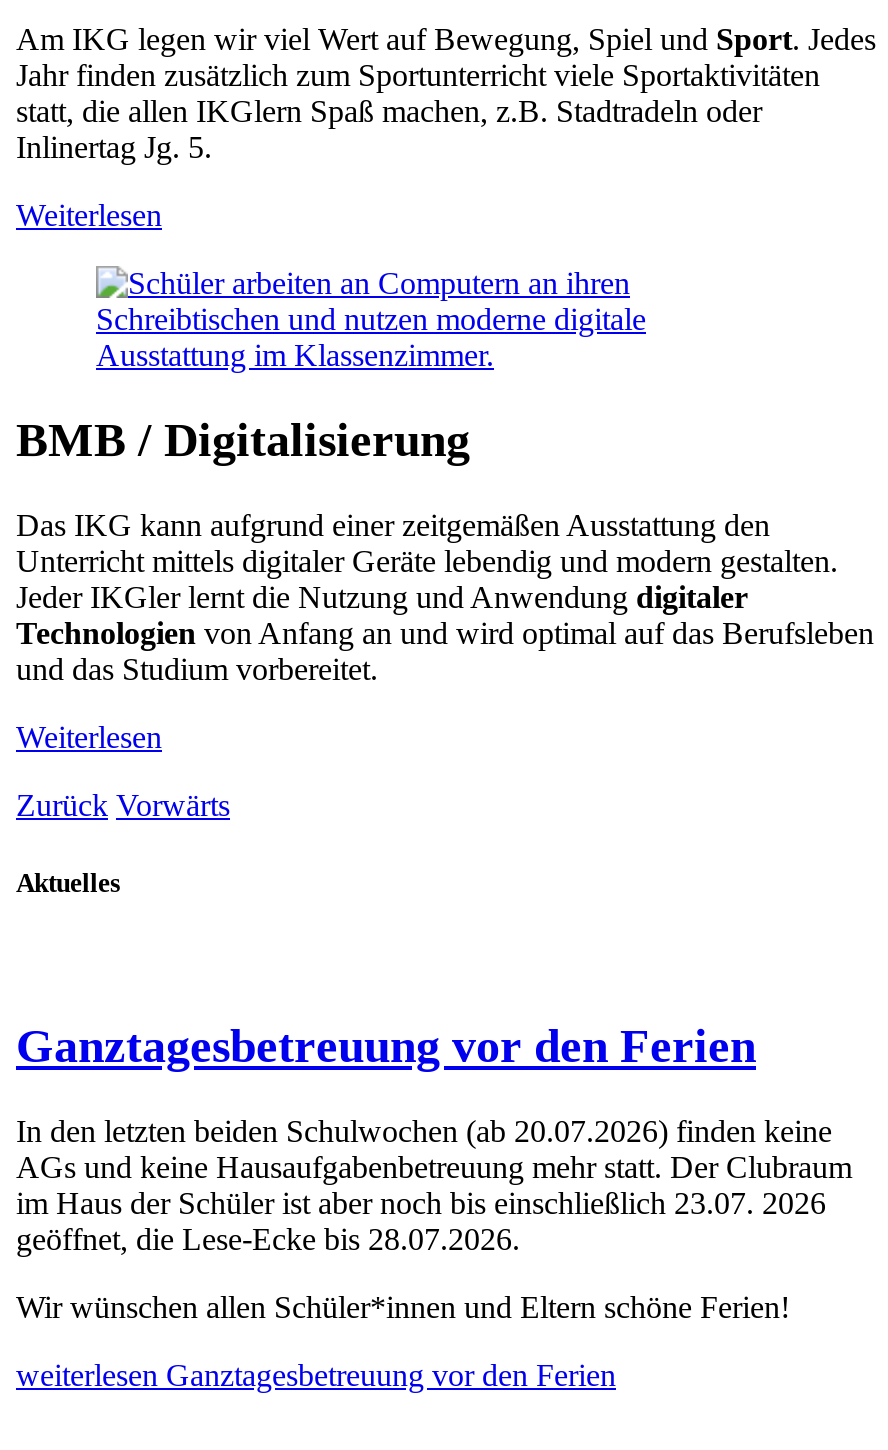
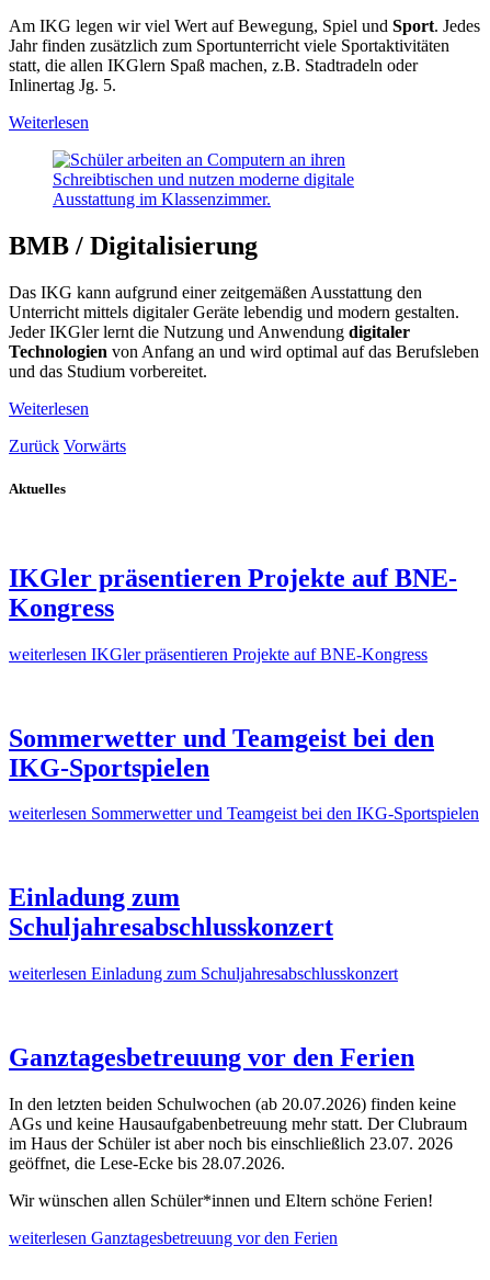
+ IKGler präsentieren Projekte auf BNE-
+ Kongress
+ weiterlesen IKGler präsentieren Projekte auf BNE-Kongress
+ Sommerwetter und Teamgeist bei den
+ IKG-Sportspielen
+ weiterlesen Sommerwetter und Teamgeist bei den IKG-Sportspielen
+ Einladung zum
+ Schuljahresabschlusskonzert
+ weiterlesen Einladung zum Schuljahresabschlusskonzert
